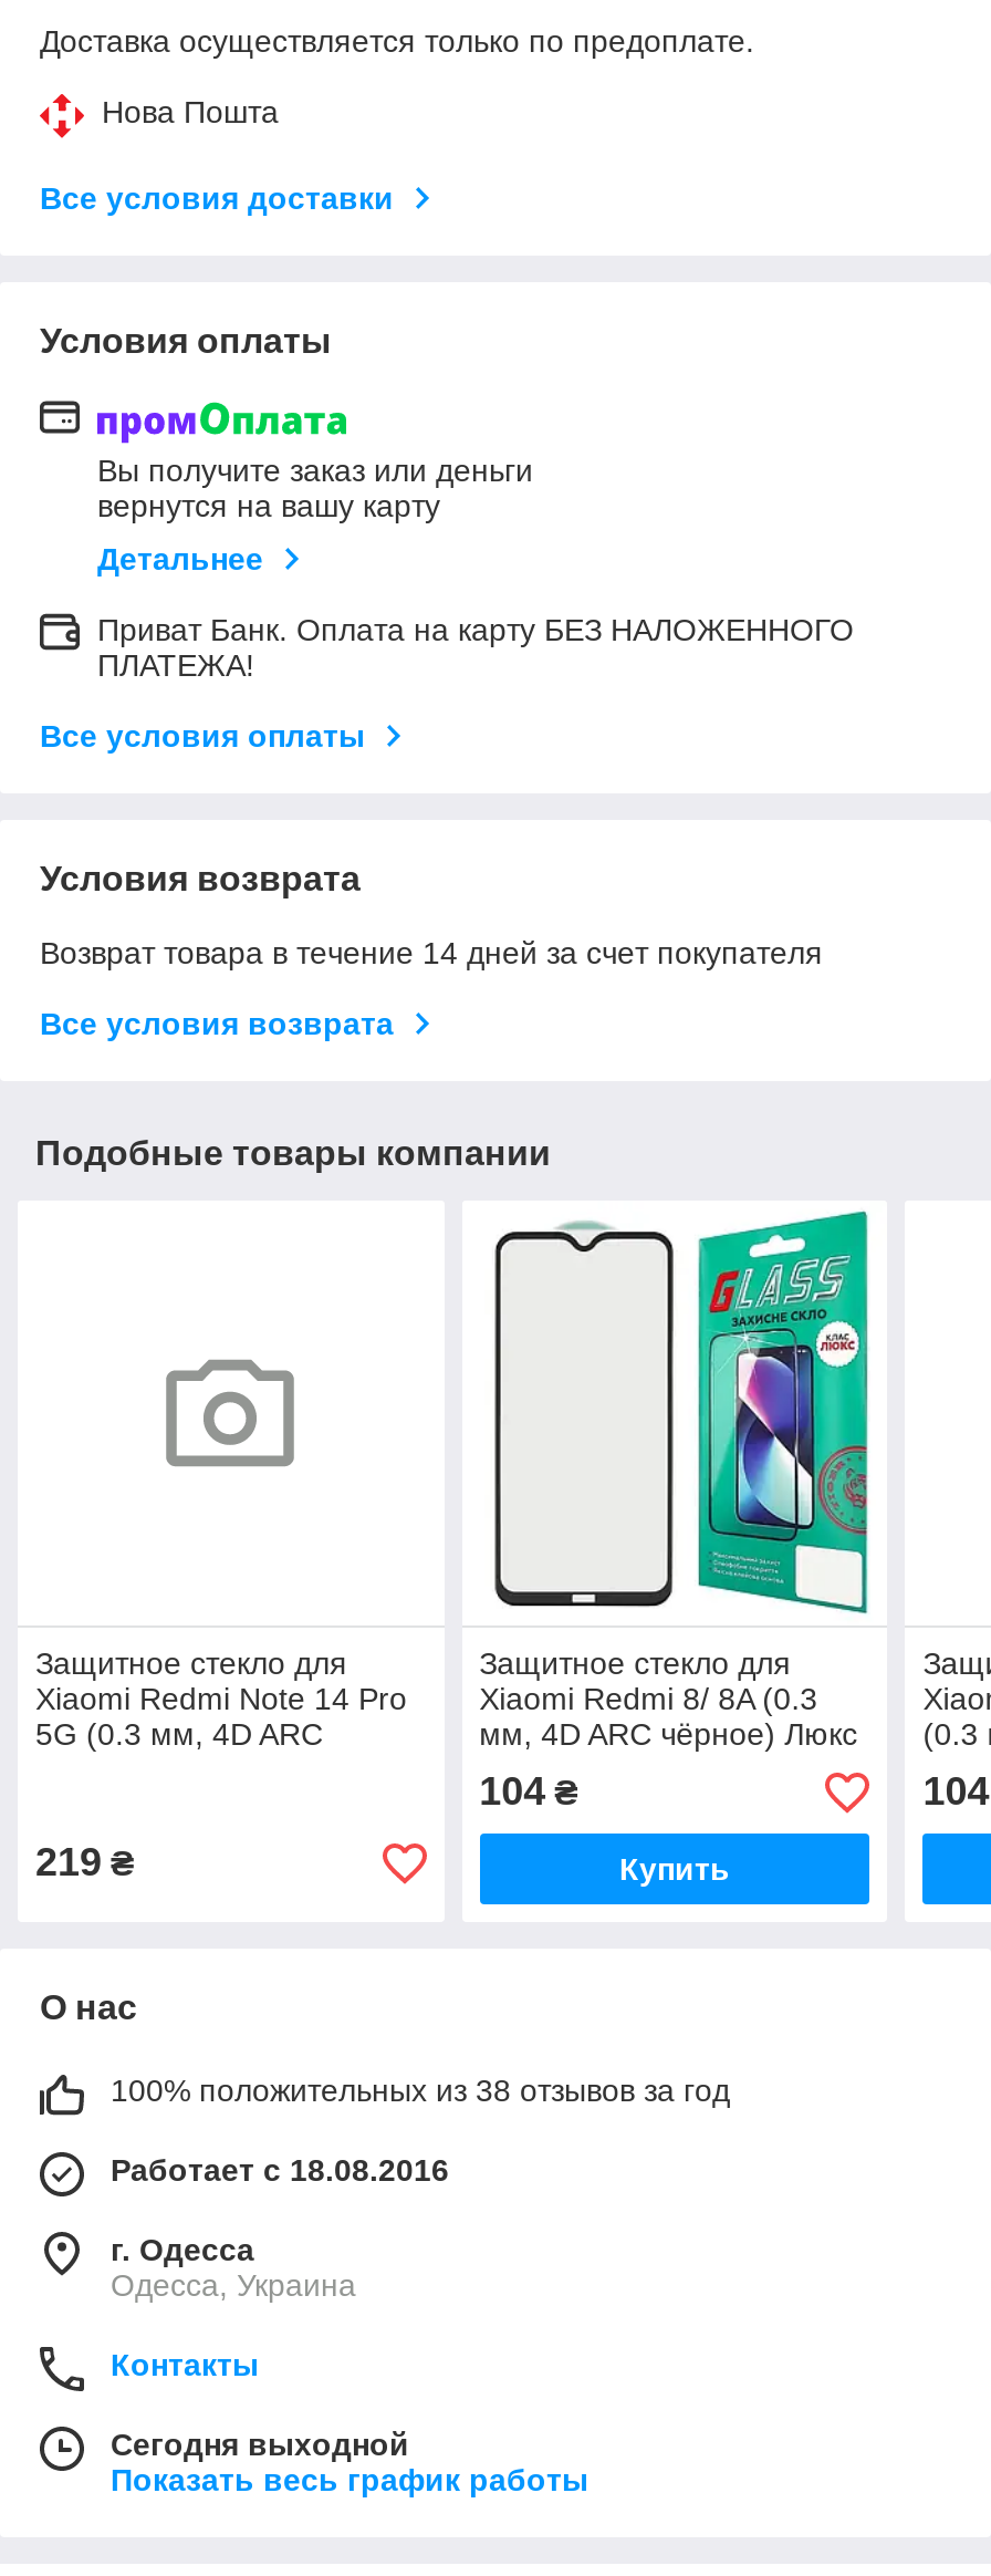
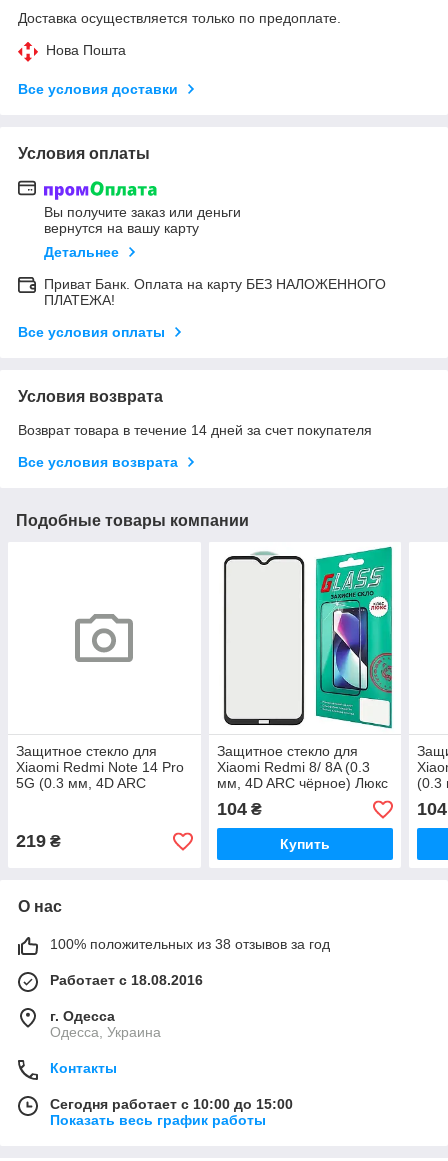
- Сегодня выходной
+ Сегодня работает с 10:00 до 15:00
